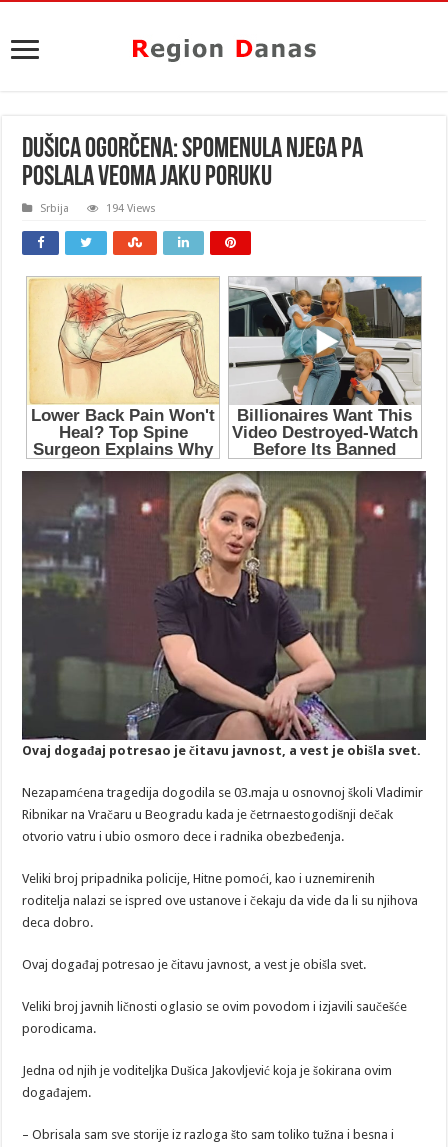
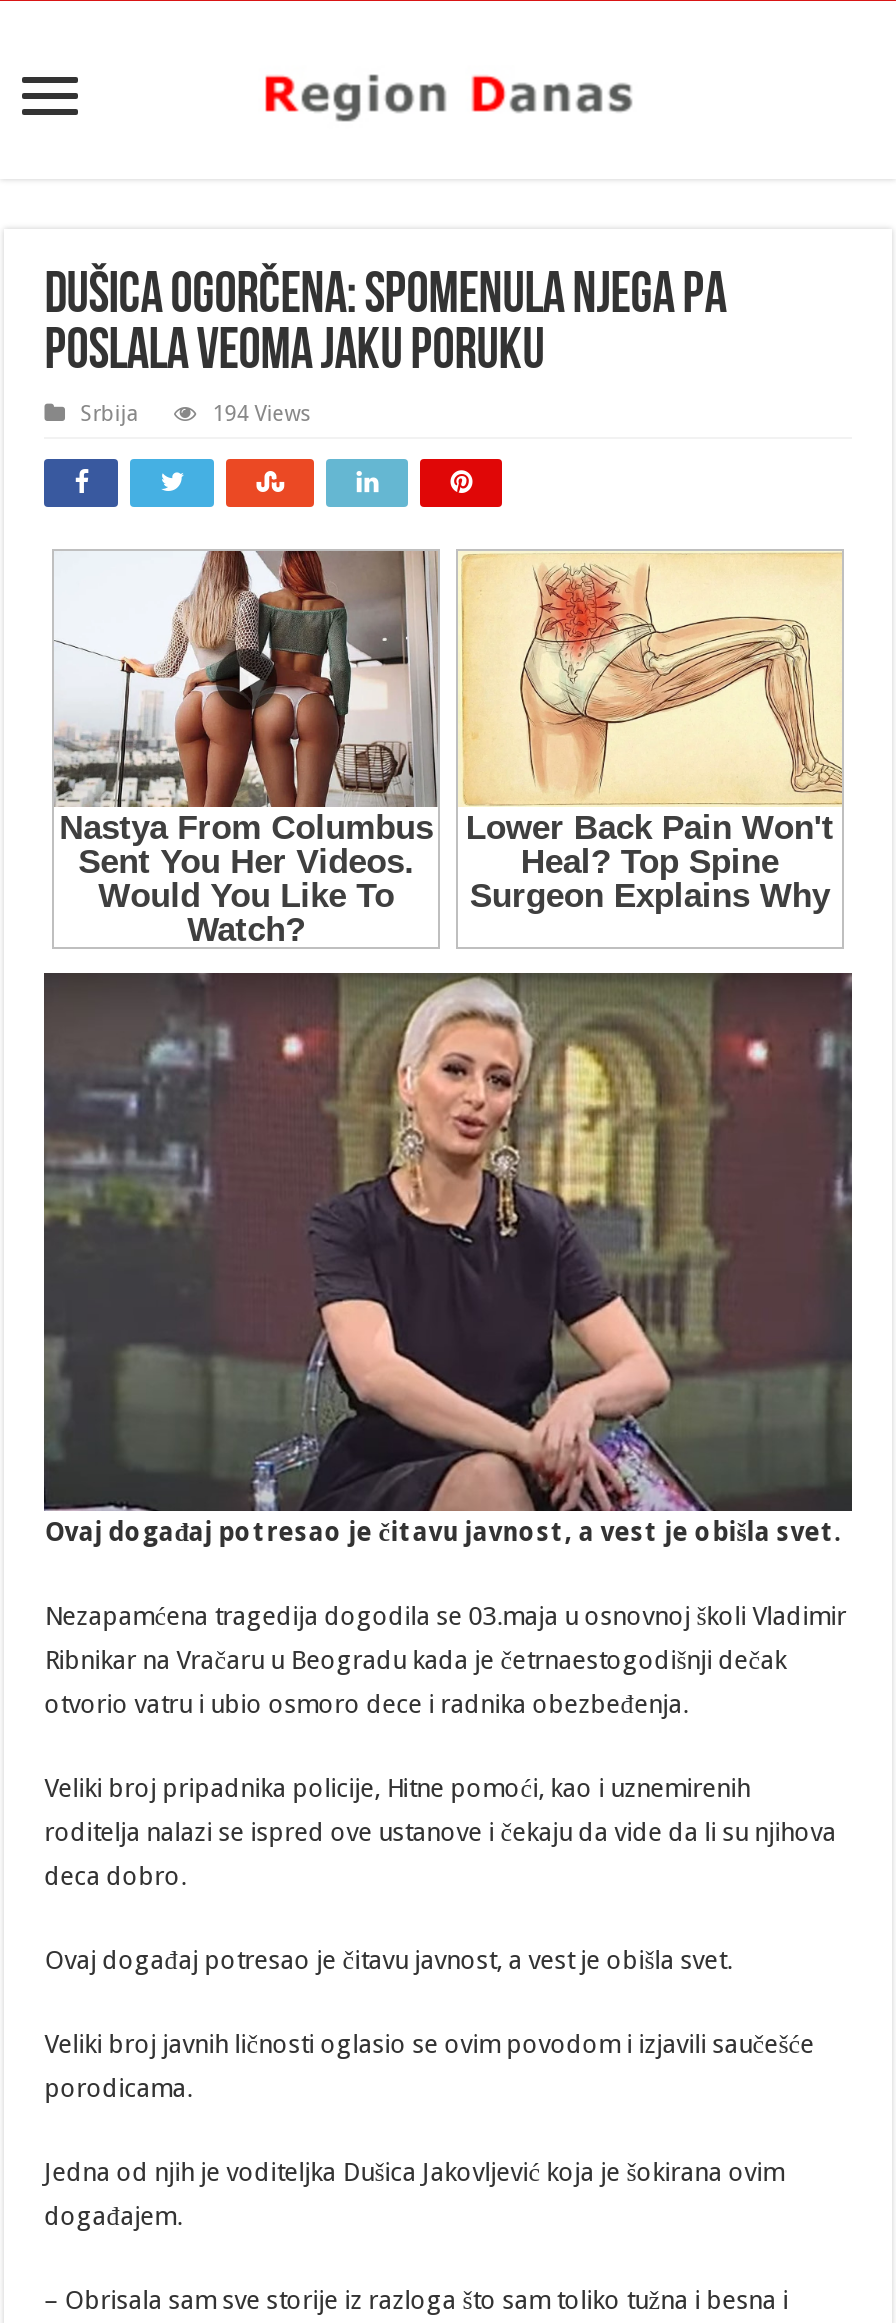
- [image]
+ [image]

- [image]
+ [image]
